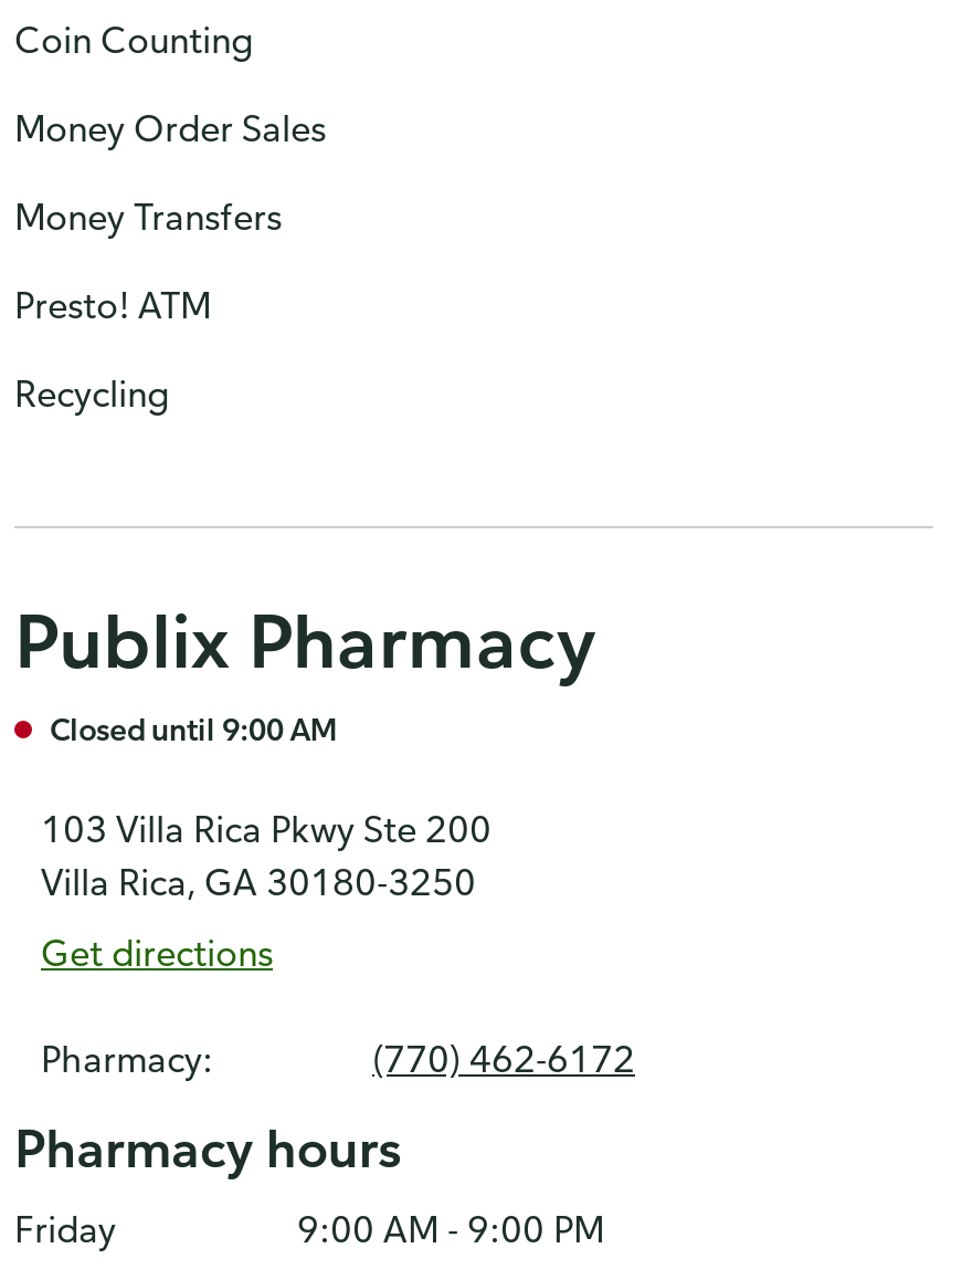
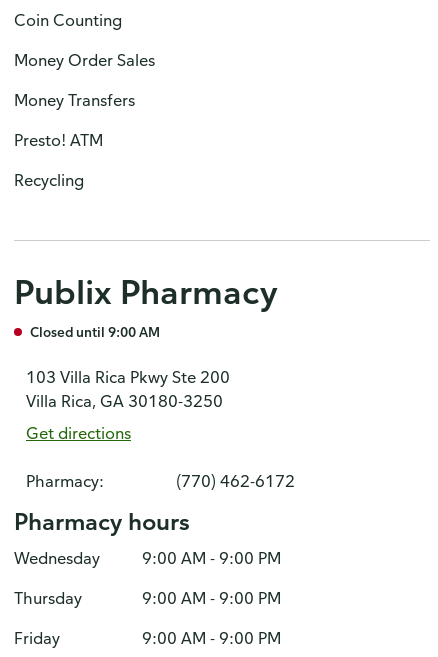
+ Wednesday
+ 9:00 AM - 9:00 PM
+ Thursday
+ 9:00 AM - 9:00 PM
